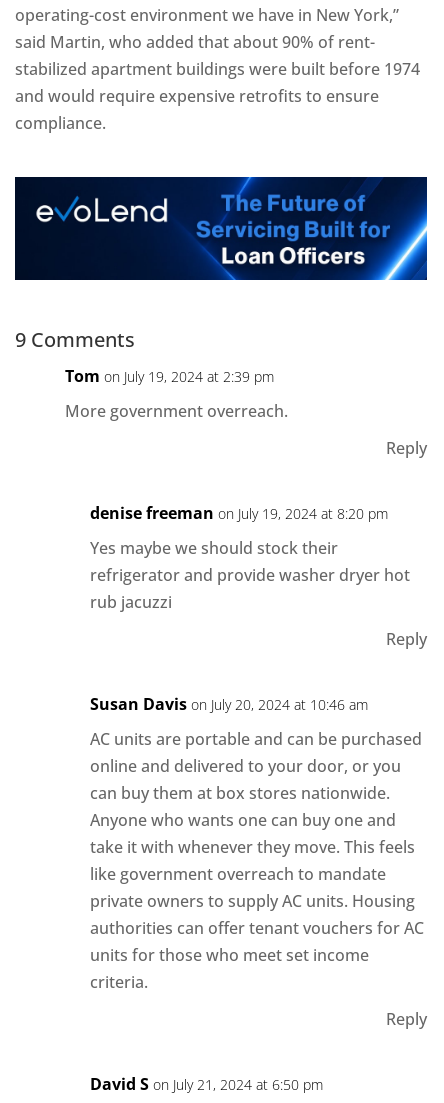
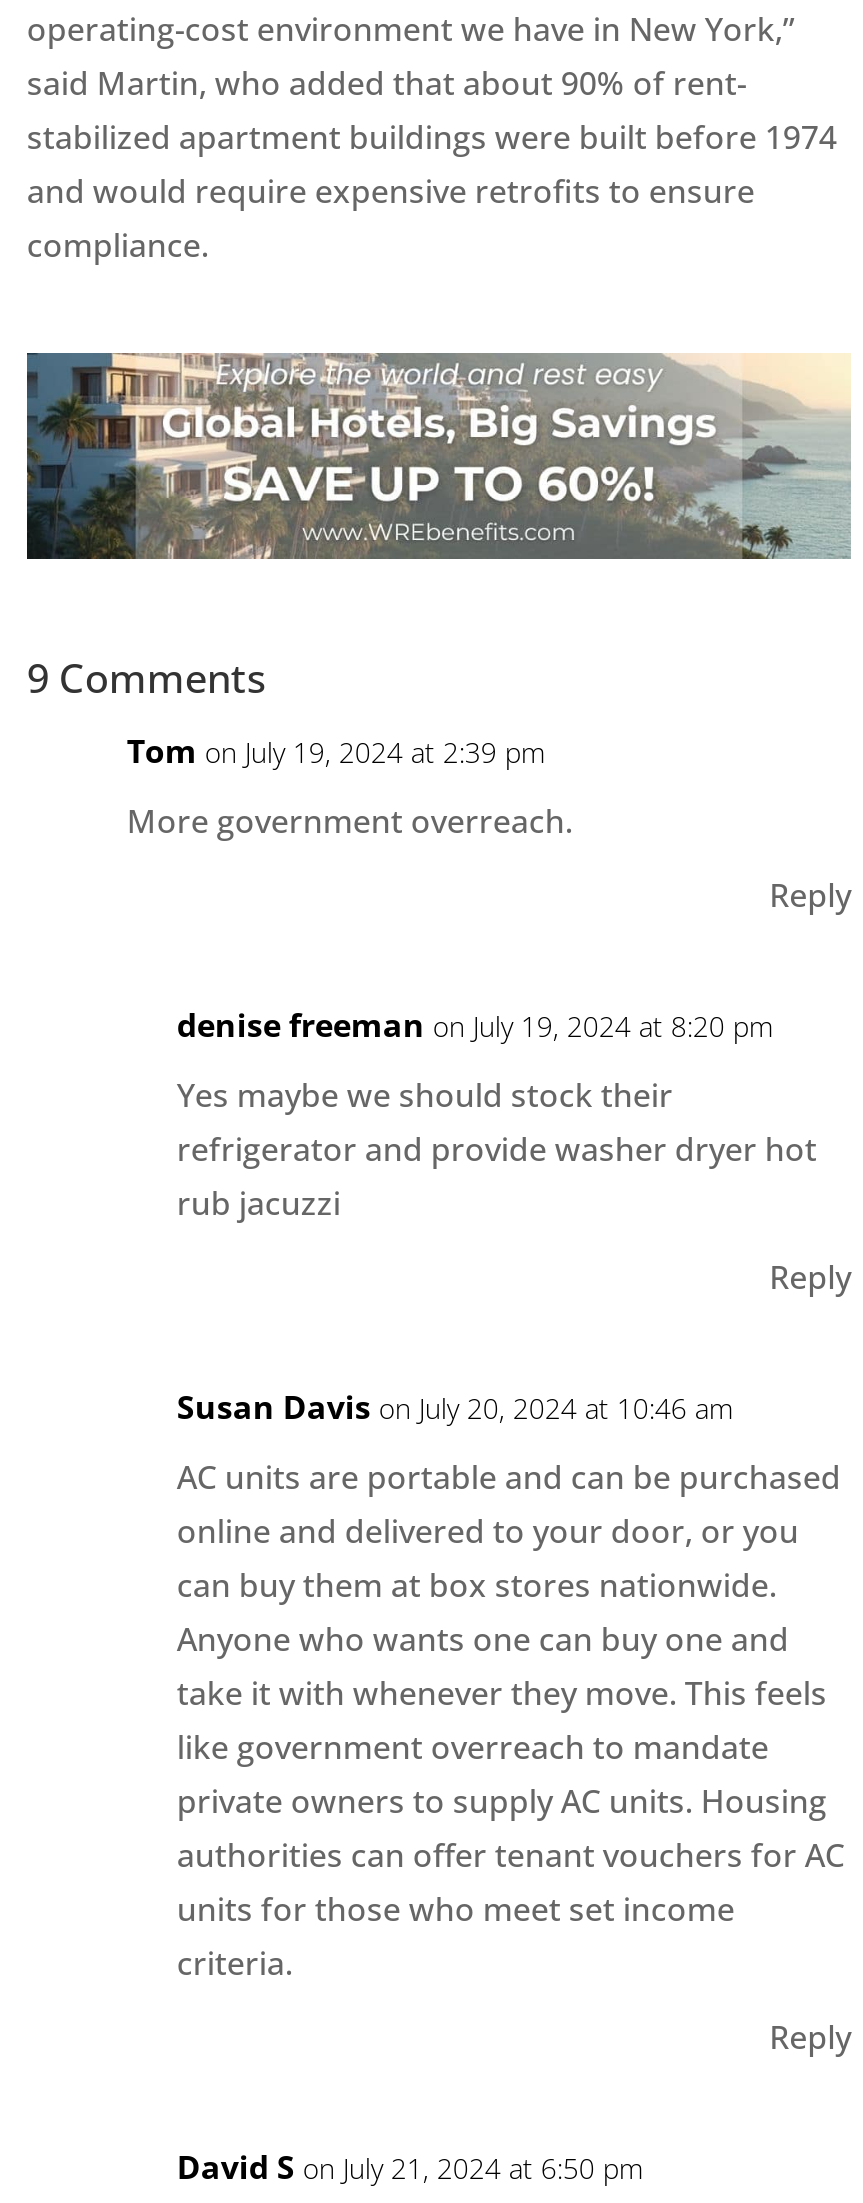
- [image]
+ [image]
